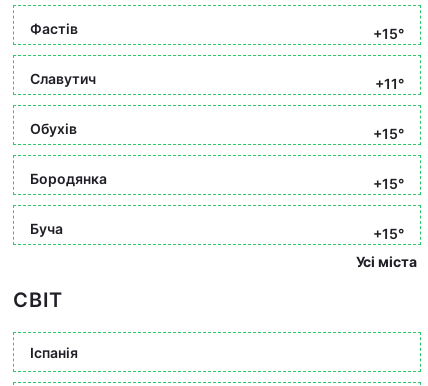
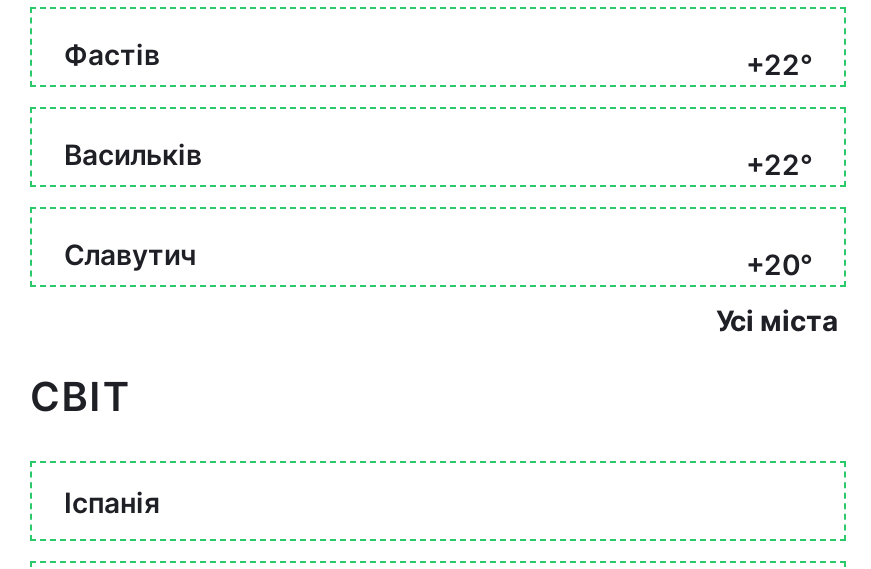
- +15°
+ +22°
+ Васильків
+ +22°

- +11°
- Обухів
- +15°
- Бородянка
- +15°
- Буча
- +15°
+ +20°

moved down: Славутич
